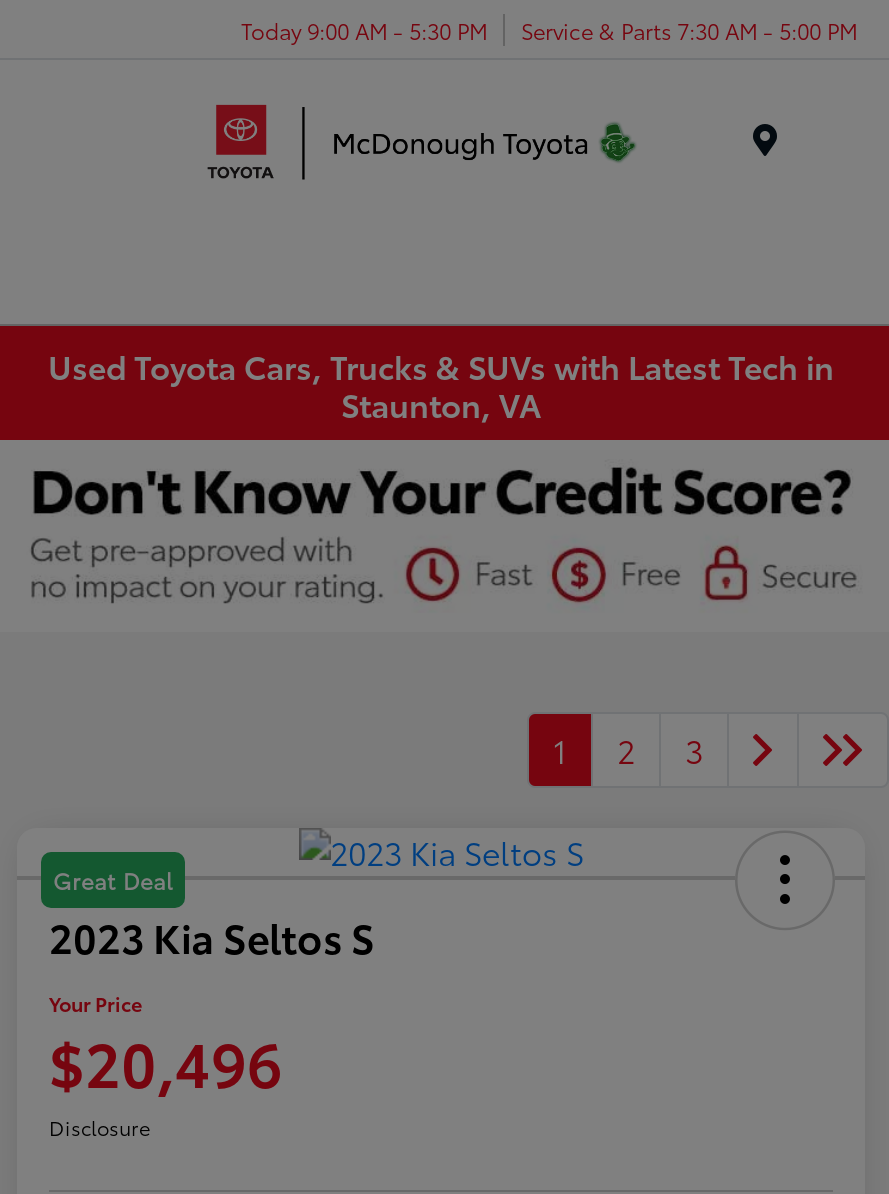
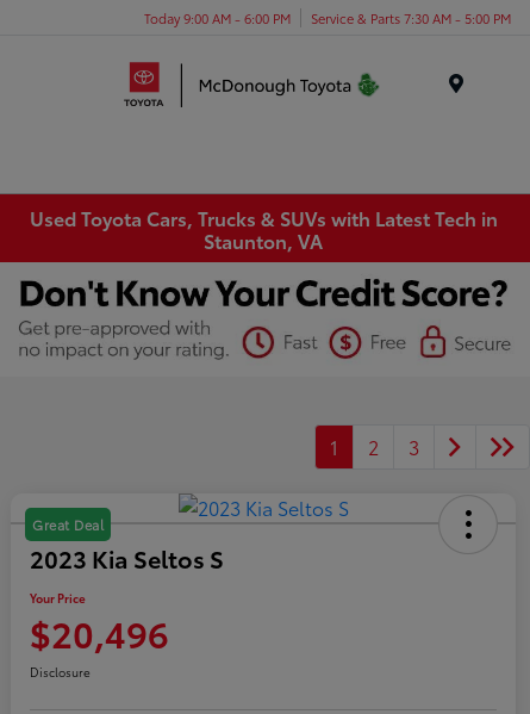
- Today 9:00 AM - 5:30 PM Service & Parts 7:30 AM - 5:00 PM
+ Today 9:00 AM - 6:00 PM Service & Parts 7:30 AM - 5:00 PM
